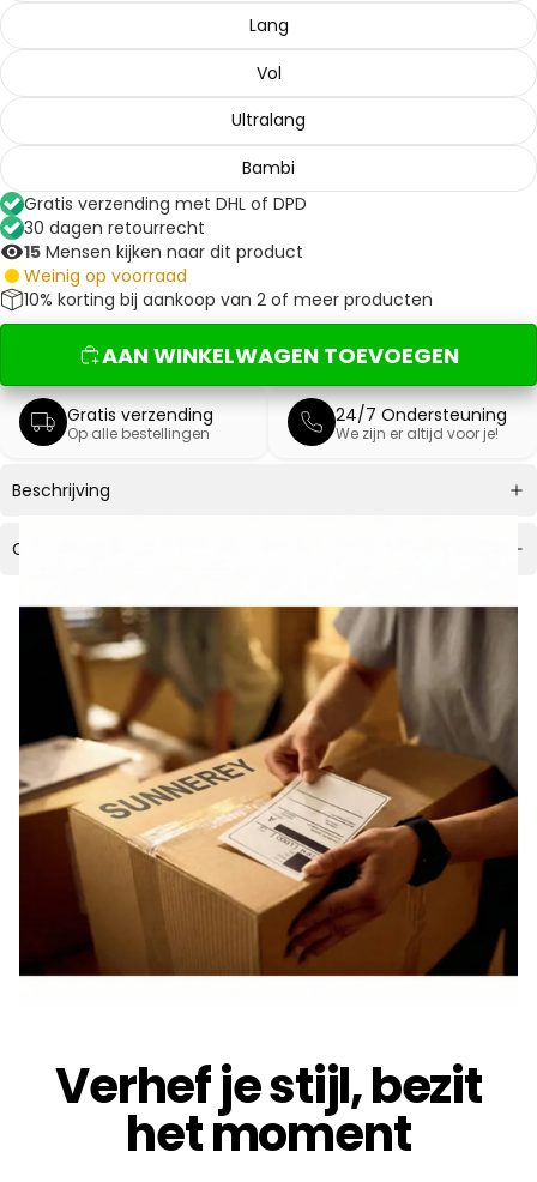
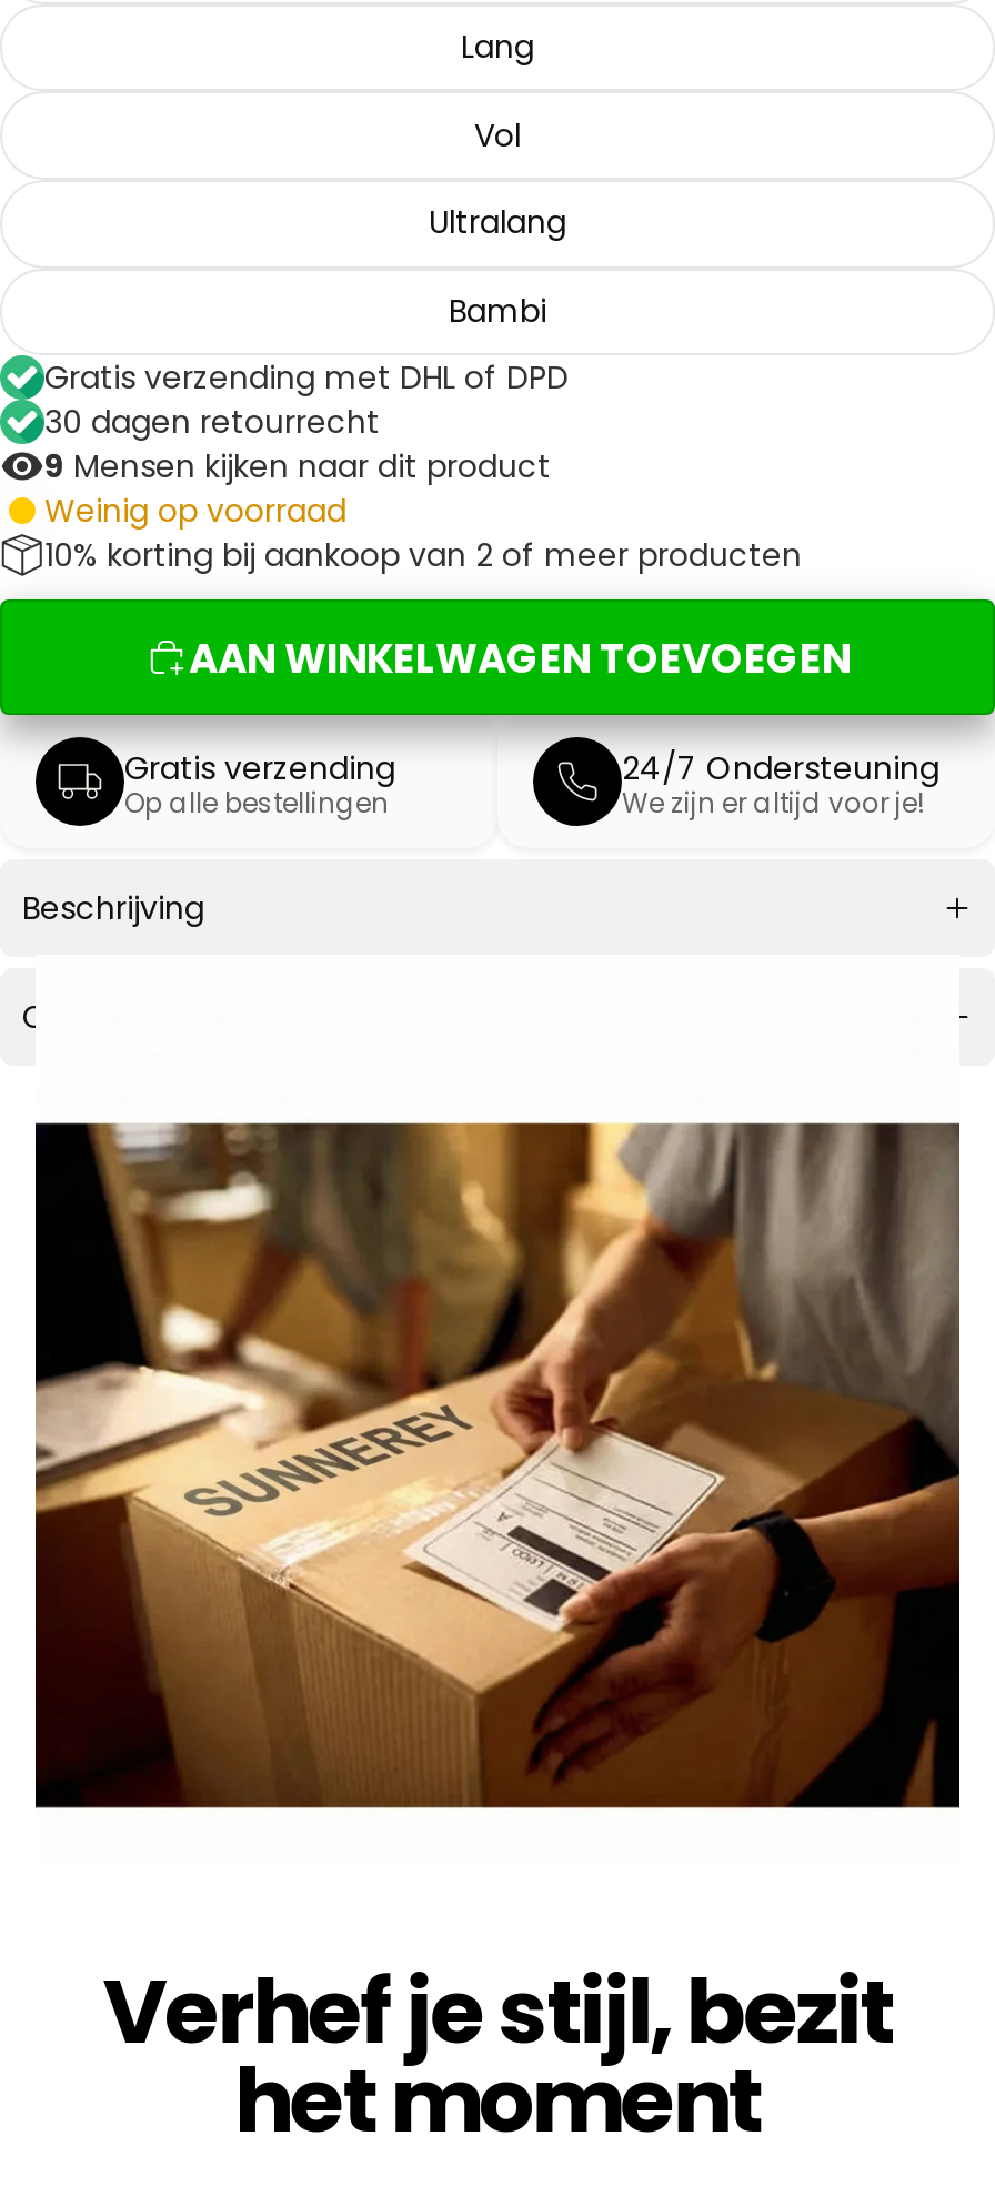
- 15 Mensen kijken naar dit product
+ 9 Mensen kijken naar dit product
